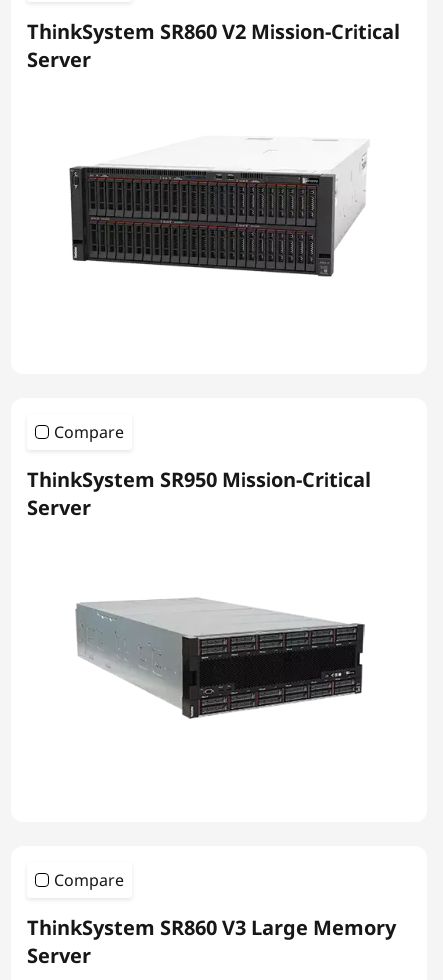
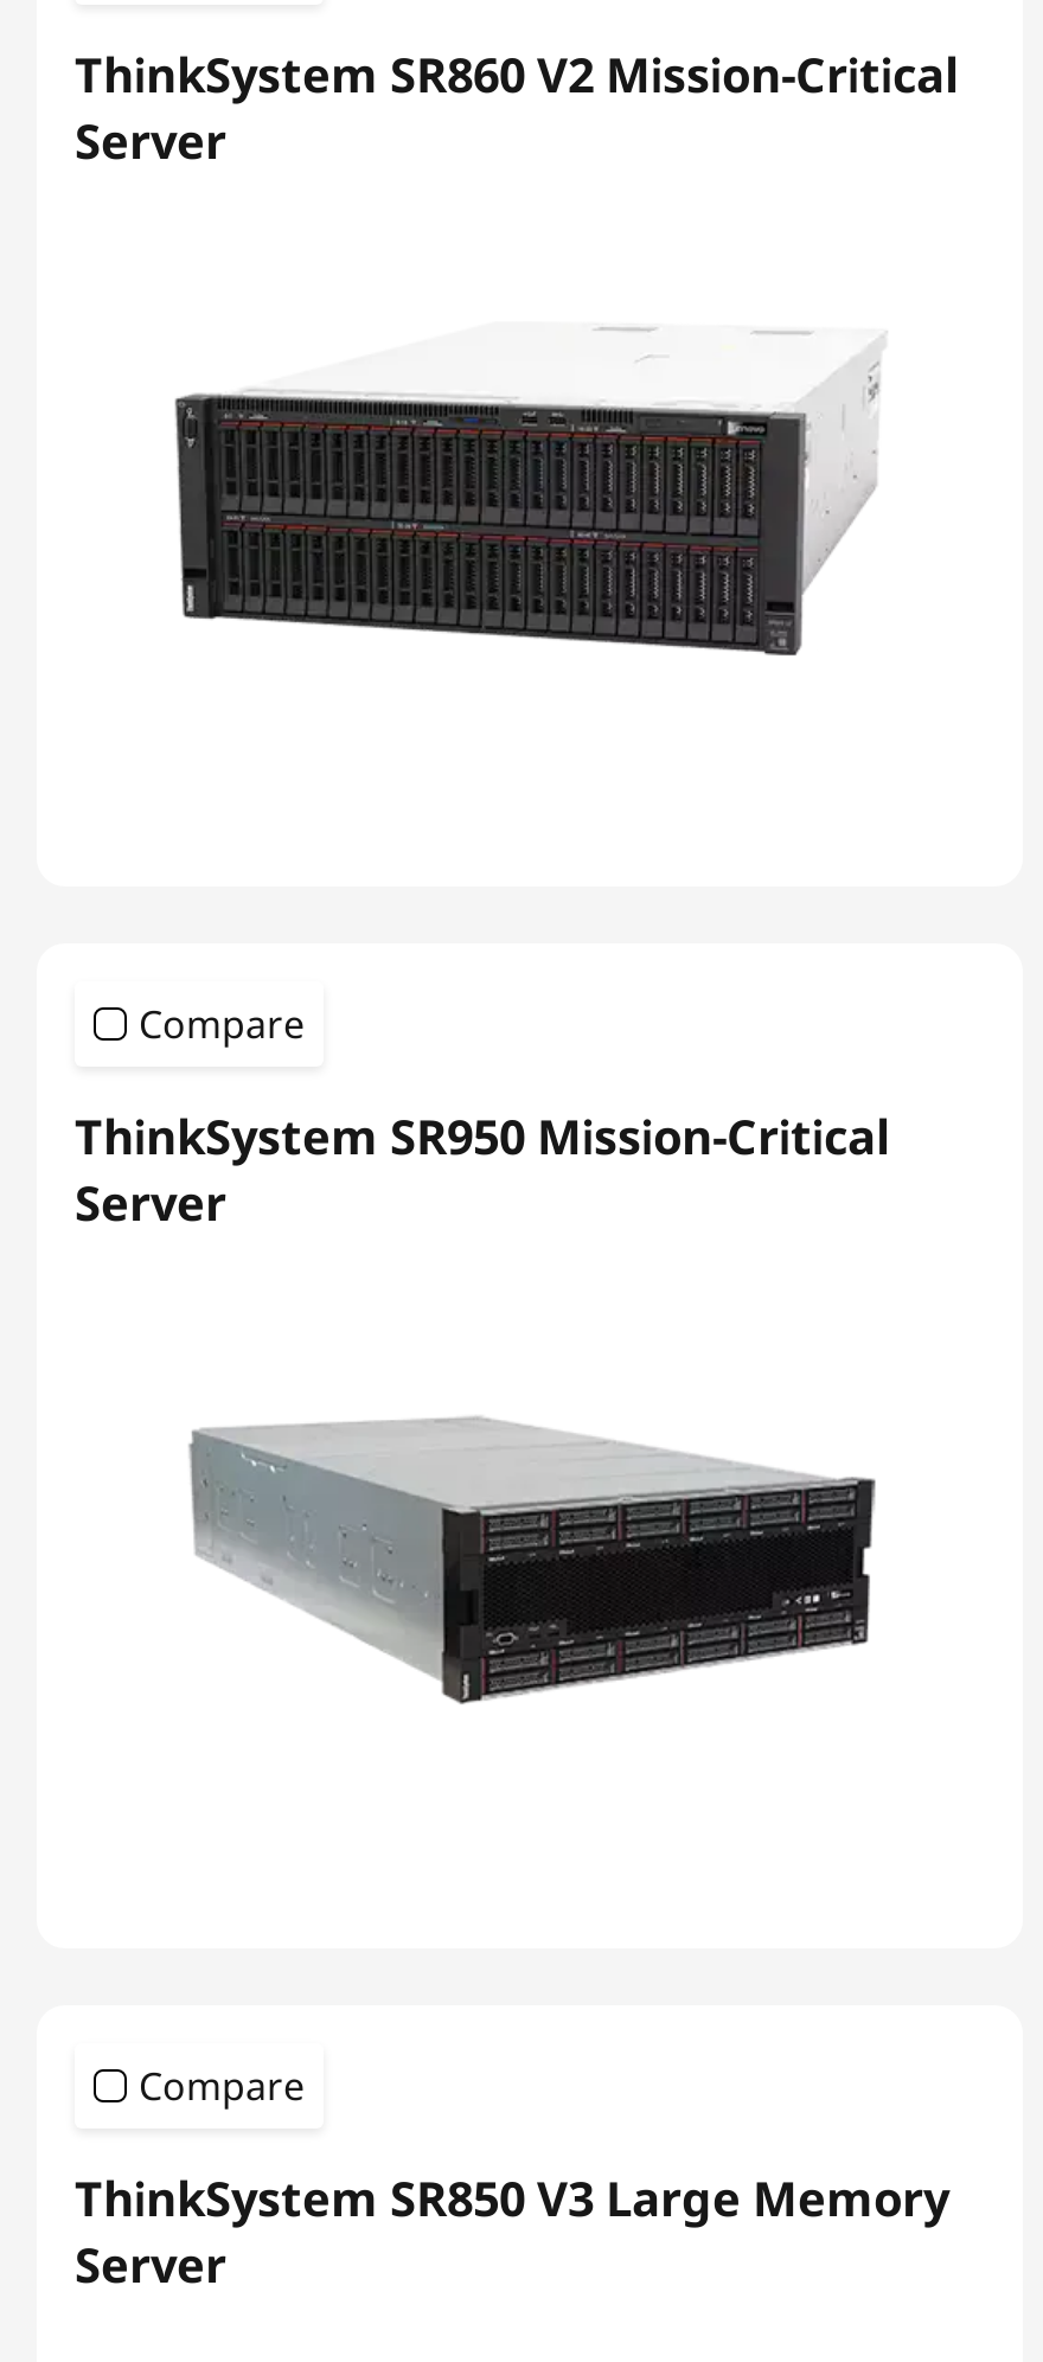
- ThinkSystem SR860 V3 Large Memory
+ ThinkSystem SR850 V3 Large Memory
